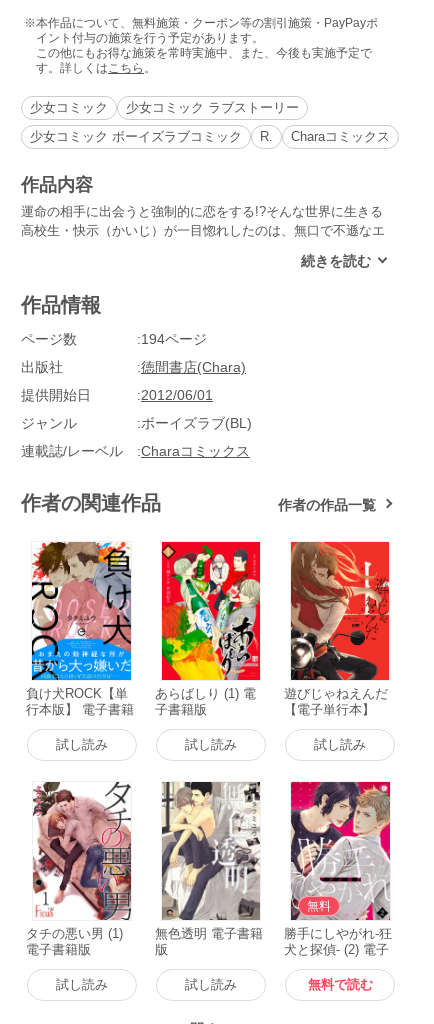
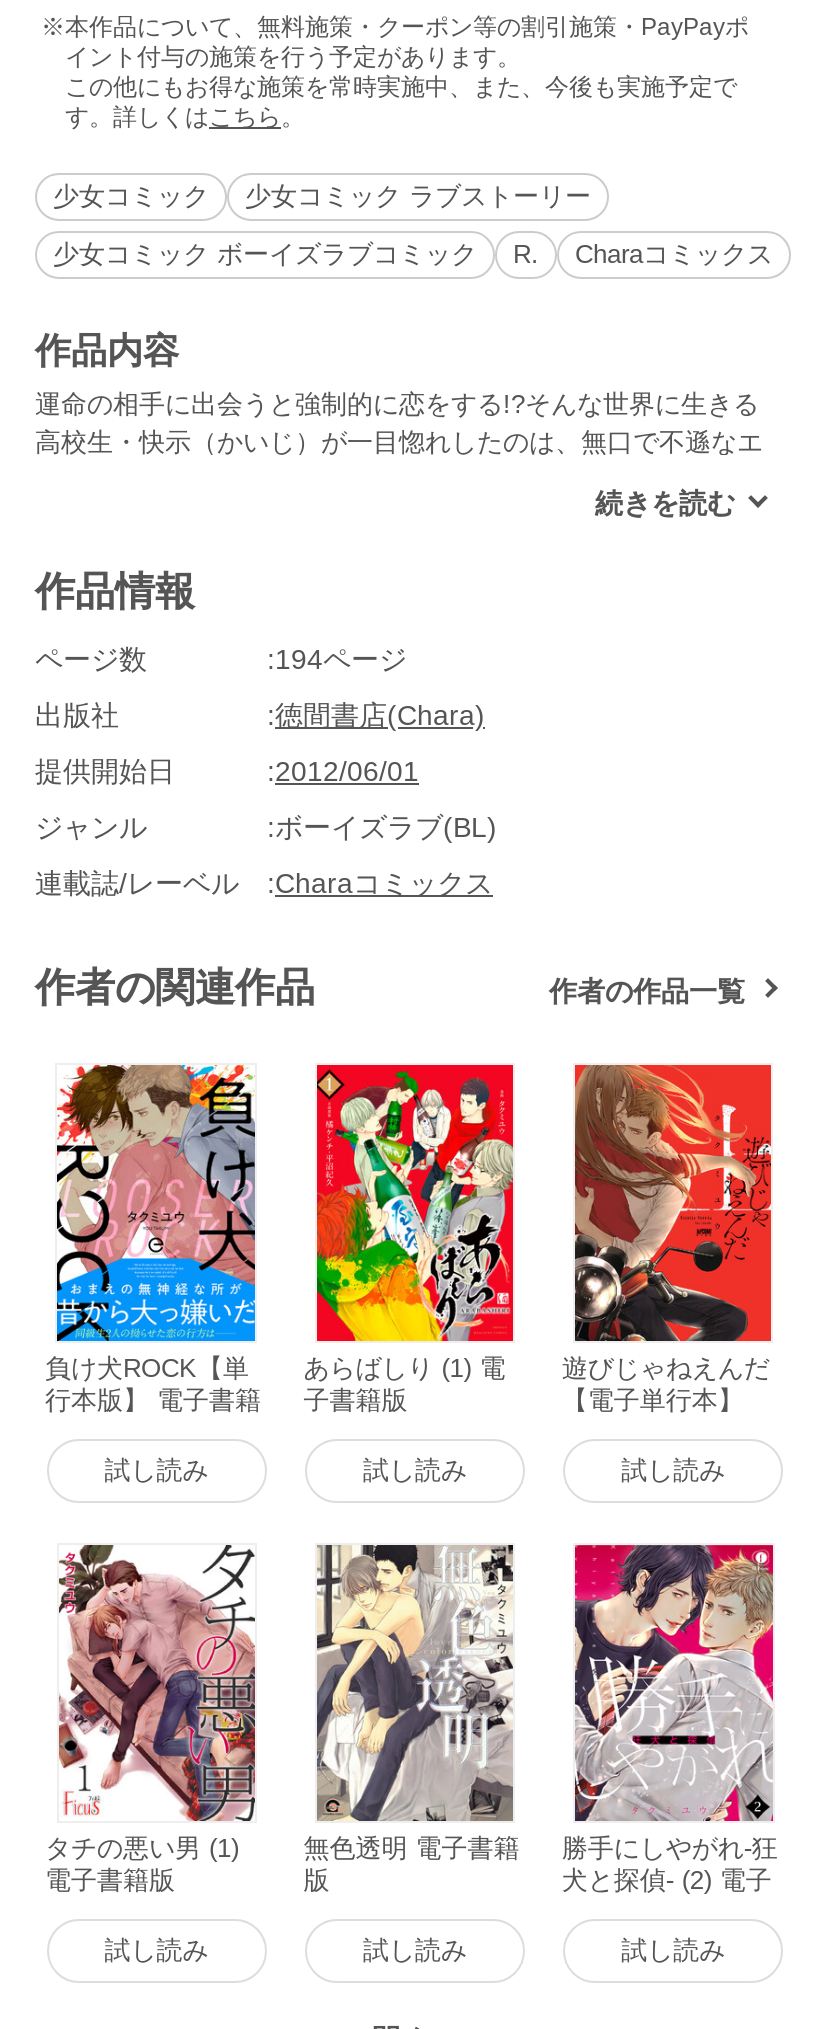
- 無料

- 無料で読む
+ 試し読み
